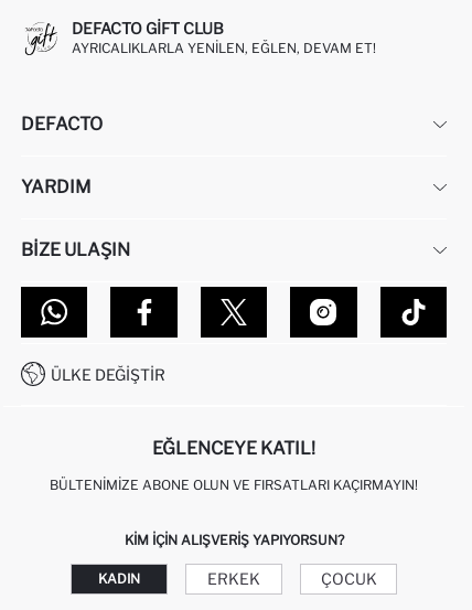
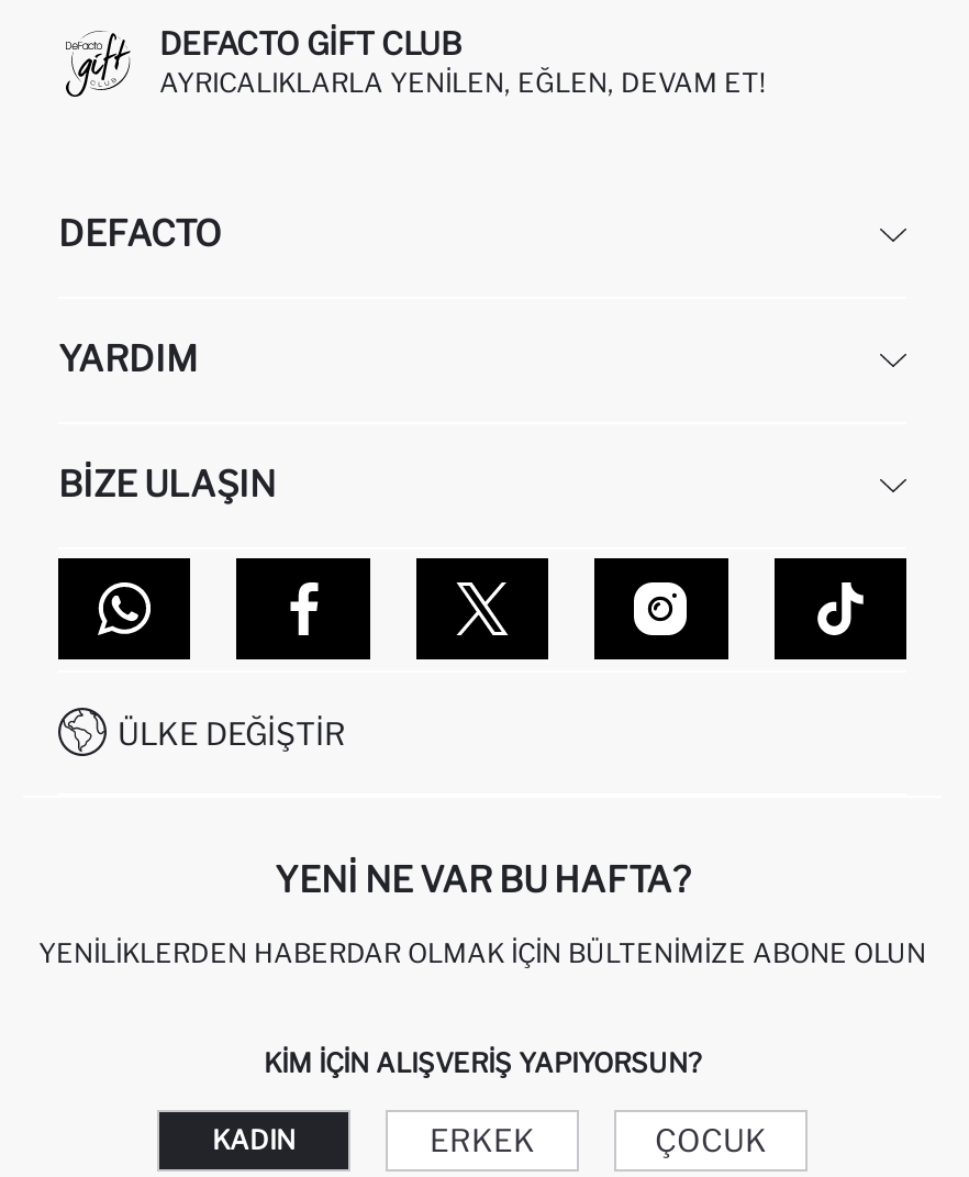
- EĞLENCEYE KATIL!
+ YENI NE VAR BU HAFTA?

- BÜLTENIMIZE ABONE OLUN VE FIRSATLARI KAÇIRMAYIN!
+ YENILIKLERDEN HABERDAR OLMAK İÇIN BÜLTENIMIZE ABONE OLUN
